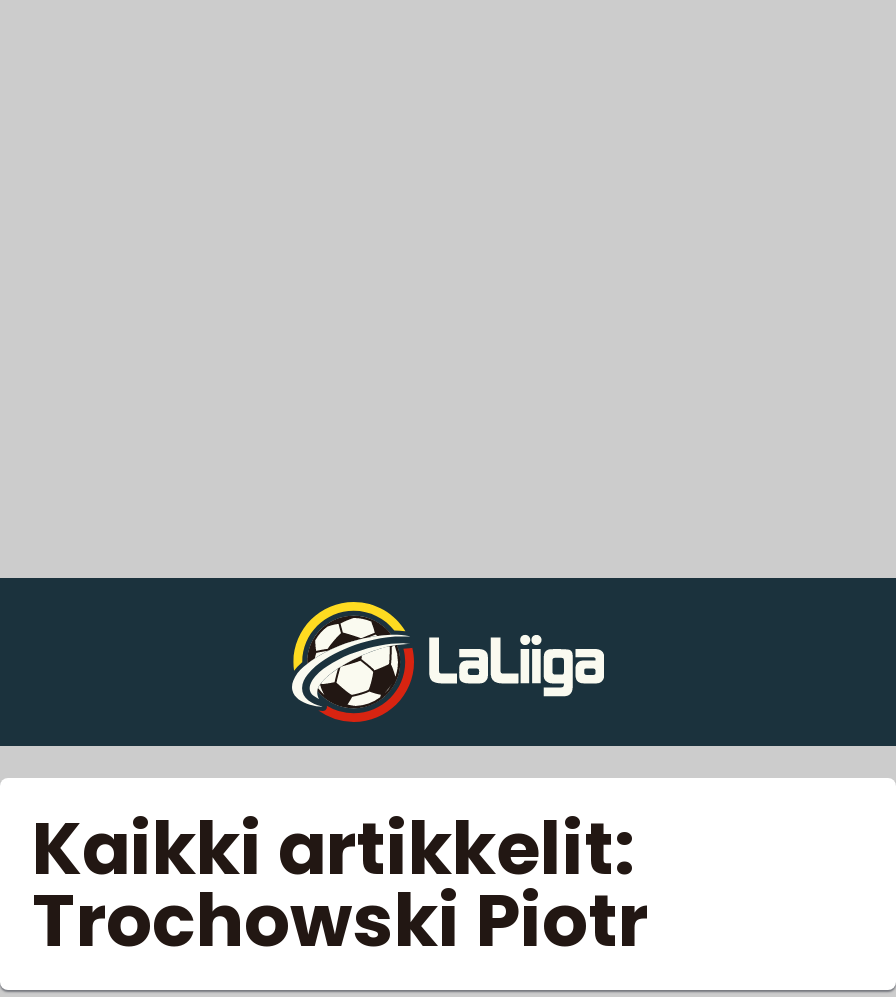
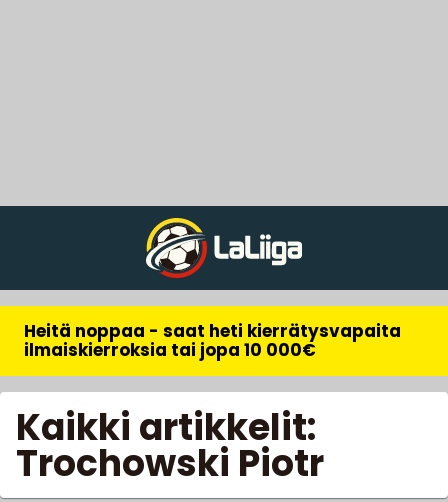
+ Heitä noppaa - saat heti kierrätysvapaita
+ ilmaiskierroksia tai jopa 10 000€
